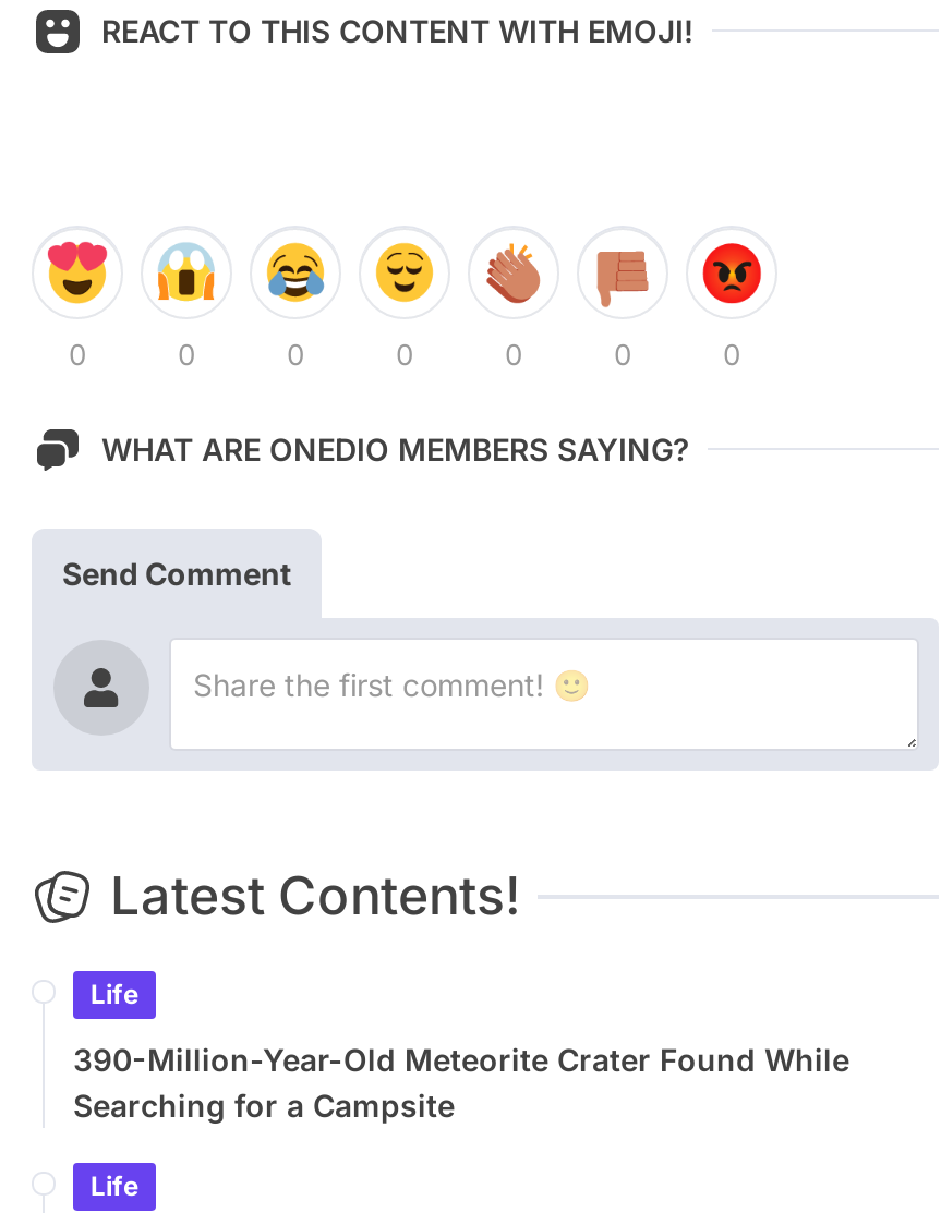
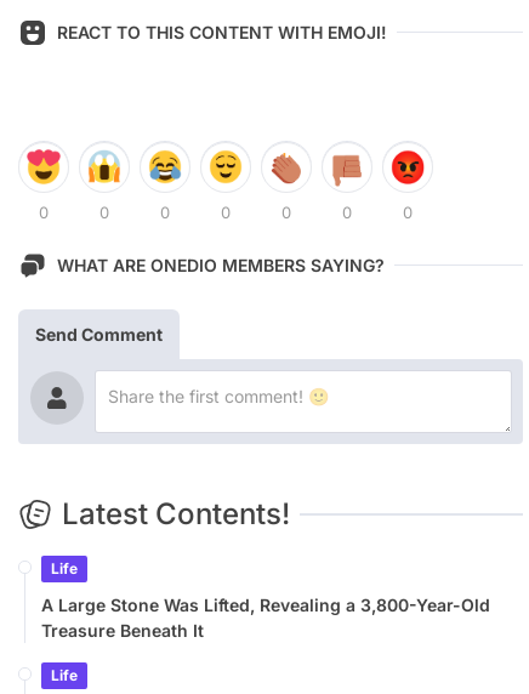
- 390-Million-Year-Old Meteorite Crater Found While
- Searching for a Campsite
+ A Large Stone Was Lifted, Revealing a 3,800-Year-Old
+ Treasure Beneath It
